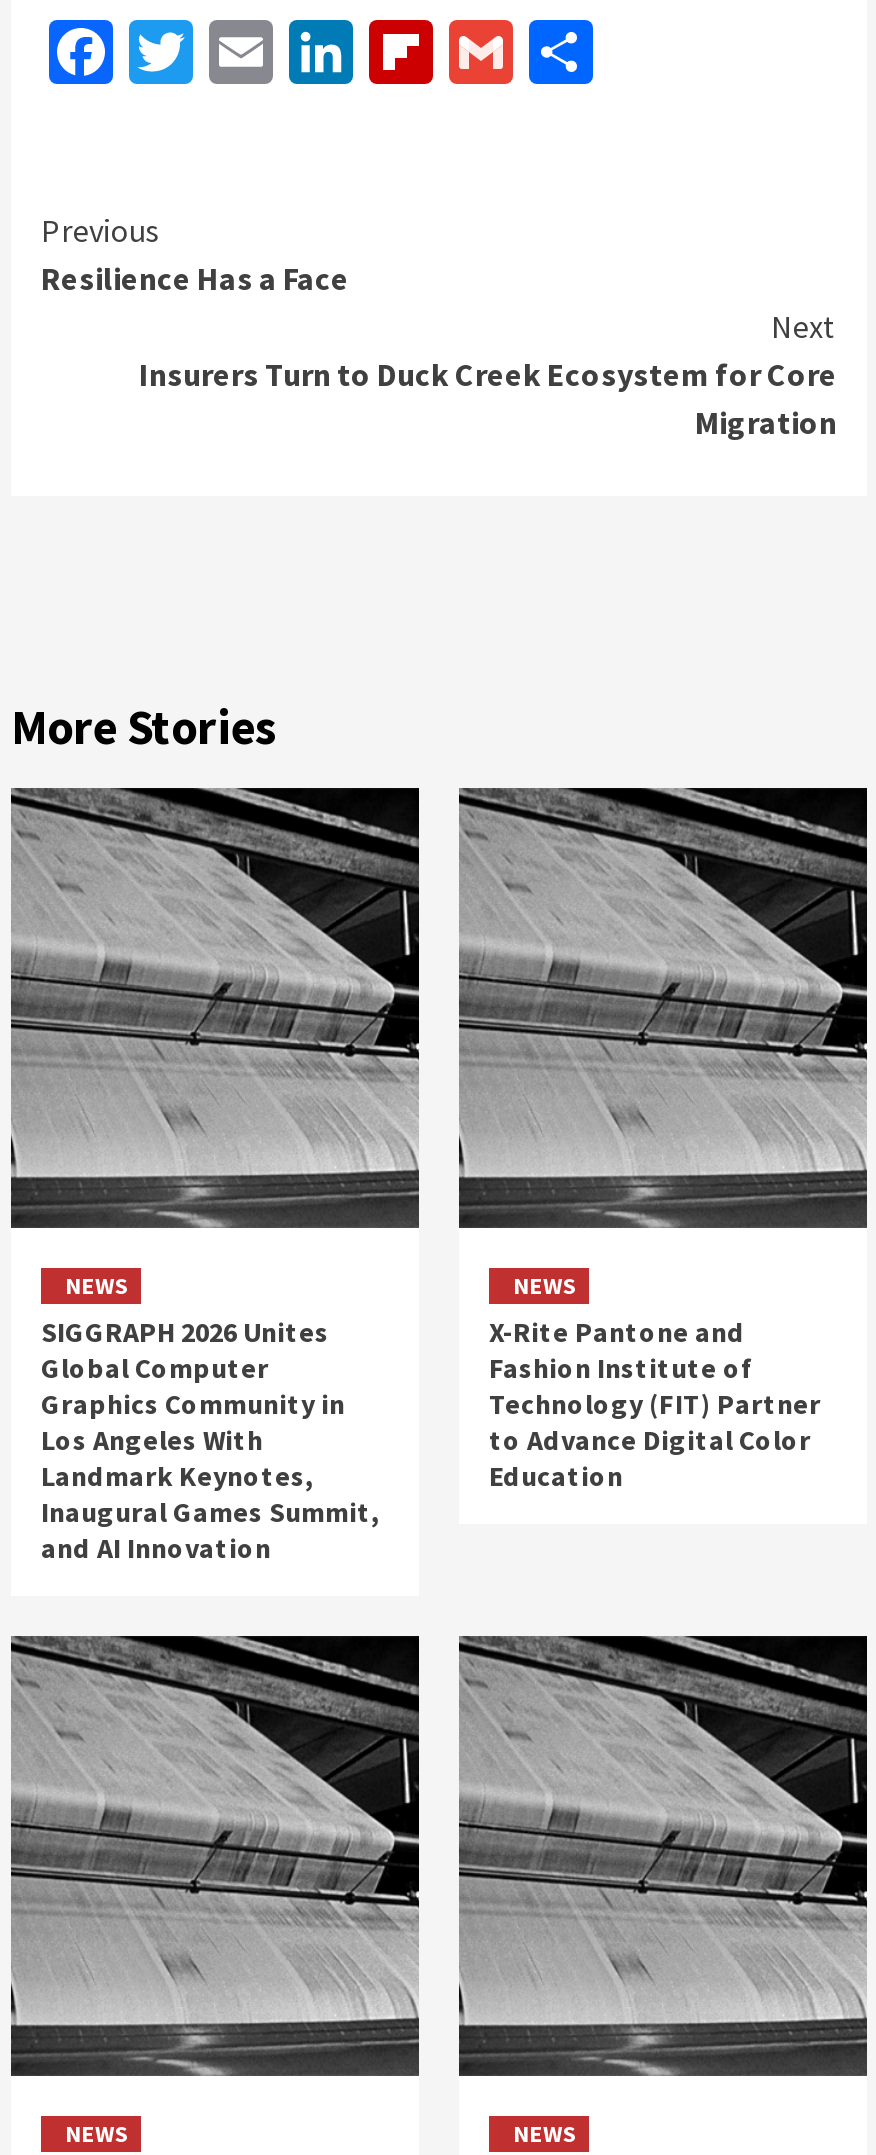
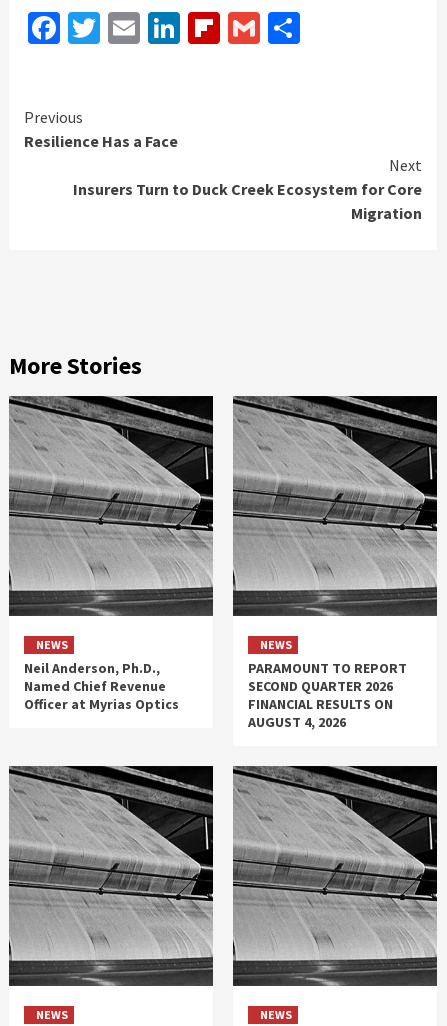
- SIGGRAPH 2026 Unites
- Global Computer
- Graphics Community in
- Los Angeles With
- Landmark Keynotes,
- Inaugural Games Summit,
- and AI Innovation
+ Neil Anderson, Ph.D.,
+ Named Chief Revenue
+ Officer at Myrias Optics

- X-Rite Pantone and
- Fashion Institute of
- Technology (FIT) Partner
- to Advance Digital Color
- Education
+ PARAMOUNT TO REPORT
+ SECOND QUARTER 2026
+ FINANCIAL RESULTS ON
+ AUGUST 4, 2026
